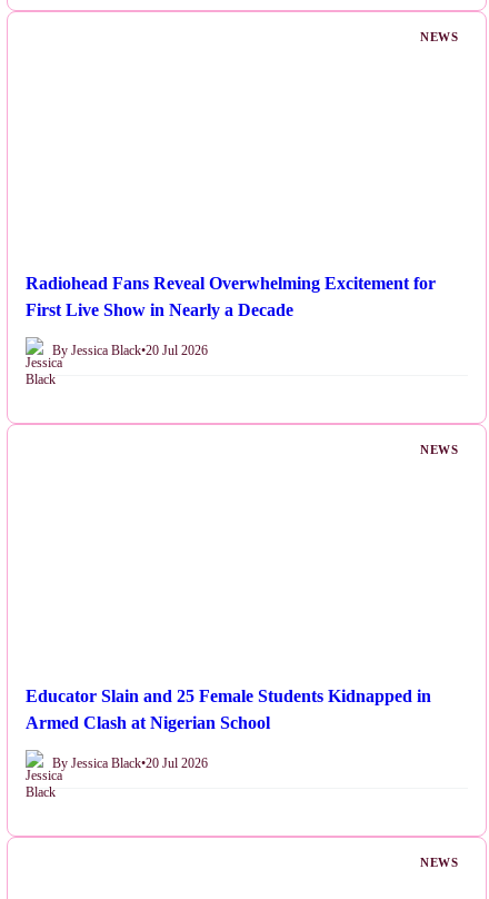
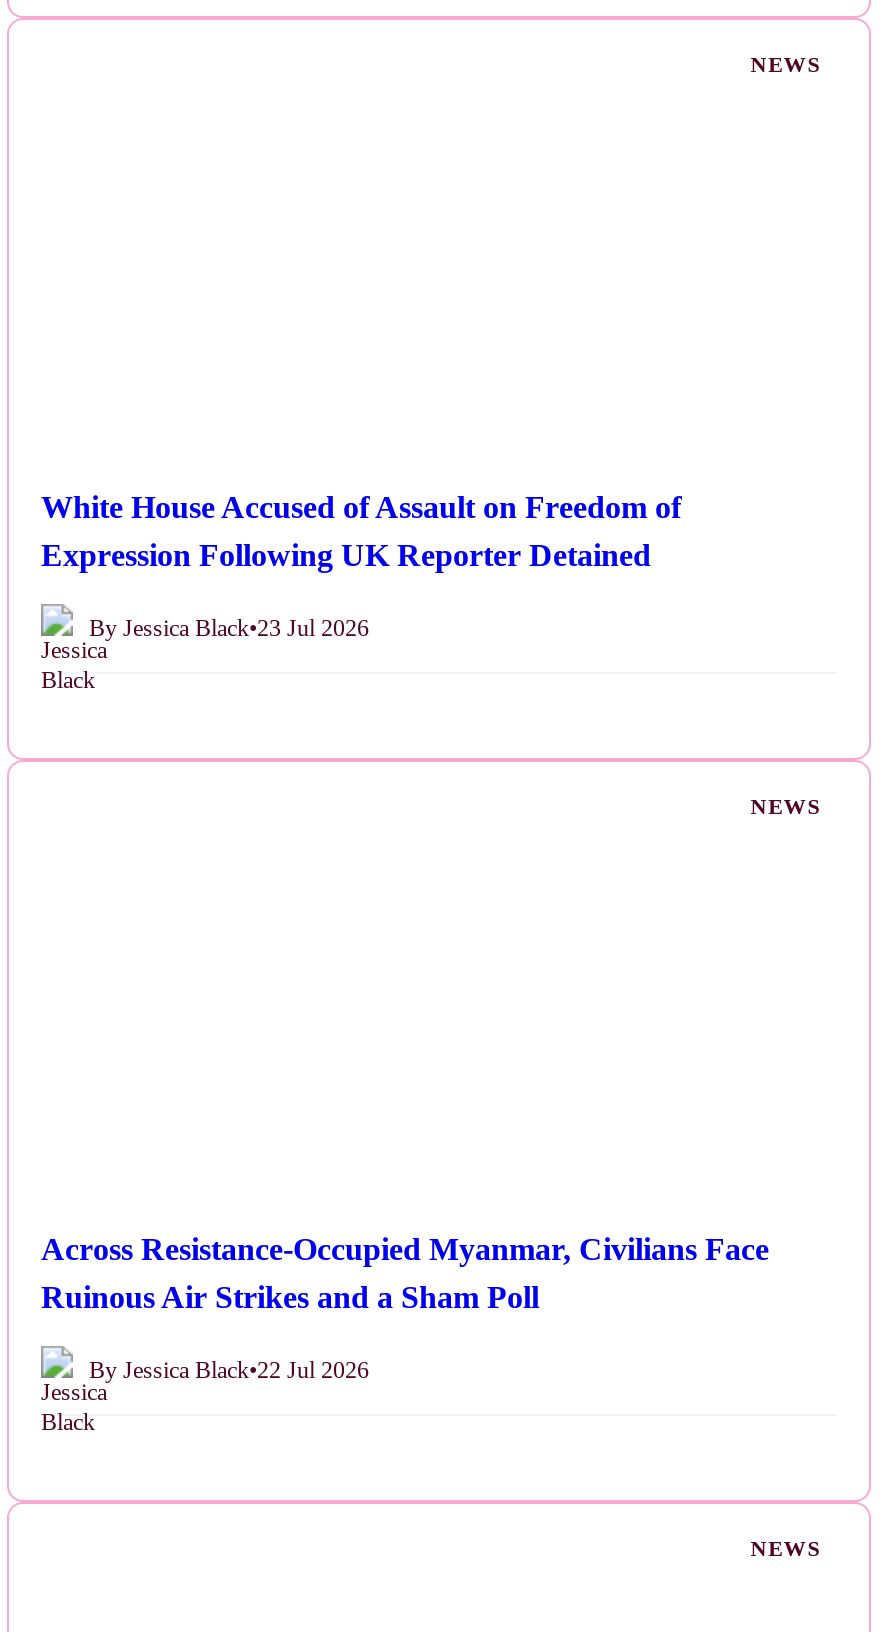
- Radiohead Fans Reveal Overwhelming Excitement for
- First Live Show in Nearly a Decade
+ White House Accused of Assault on Freedom of
+ Expression Following UK Reporter Detained

- By Jessica Black•20 Jul 2026
+ By Jessica Black•23 Jul 2026

- Educator Slain and 25 Female Students Kidnapped in
- Armed Clash at Nigerian School
+ Across Resistance-Occupied Myanmar, Civilians Face
+ Ruinous Air Strikes and a Sham Poll

- By Jessica Black•20 Jul 2026
+ By Jessica Black•22 Jul 2026
